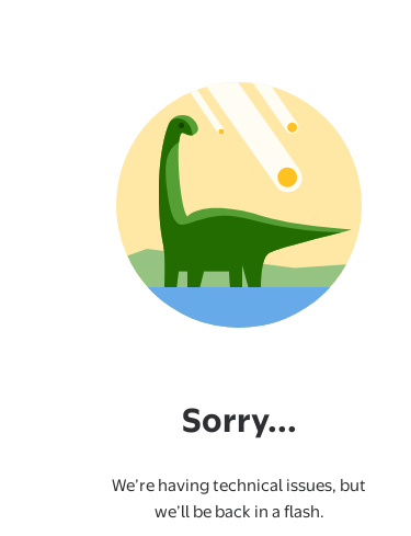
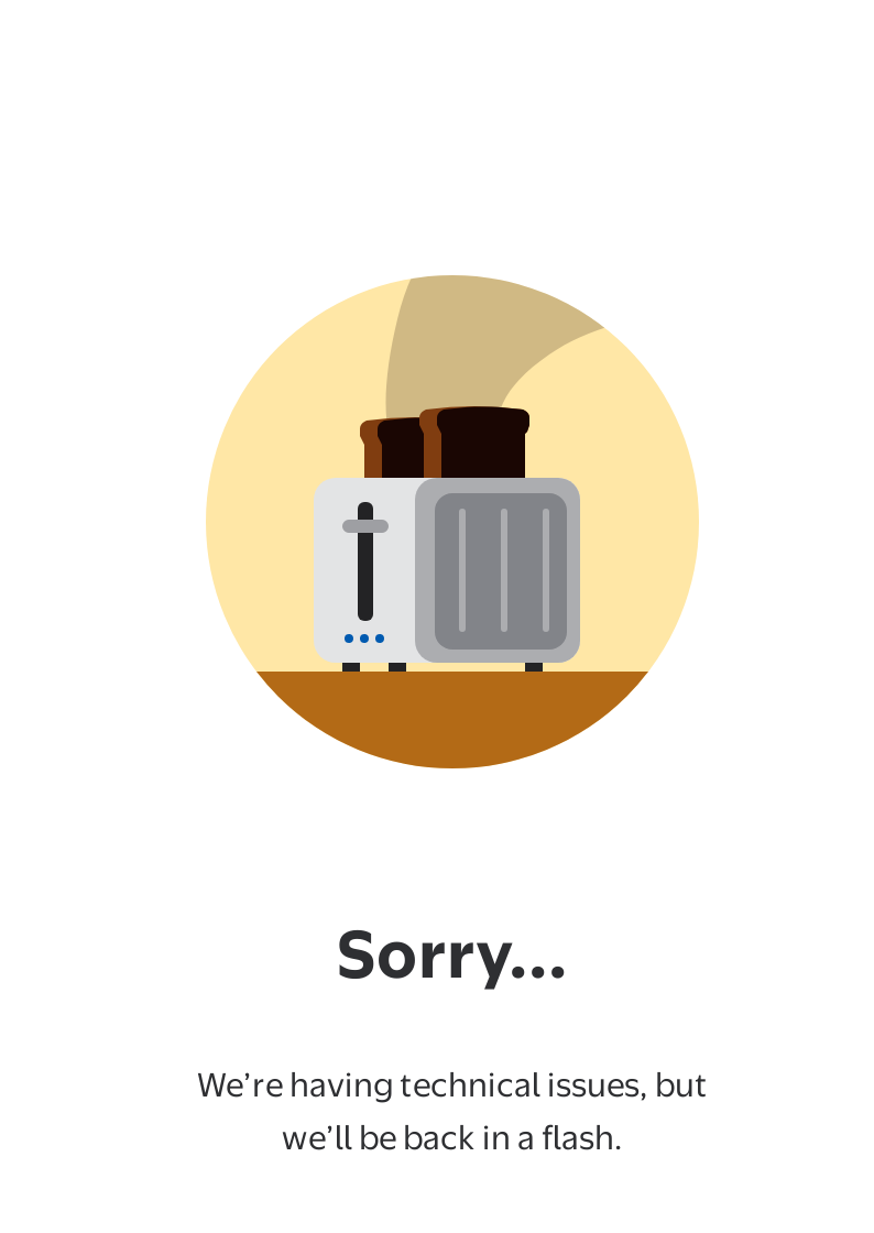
- [image]
+ [image]
